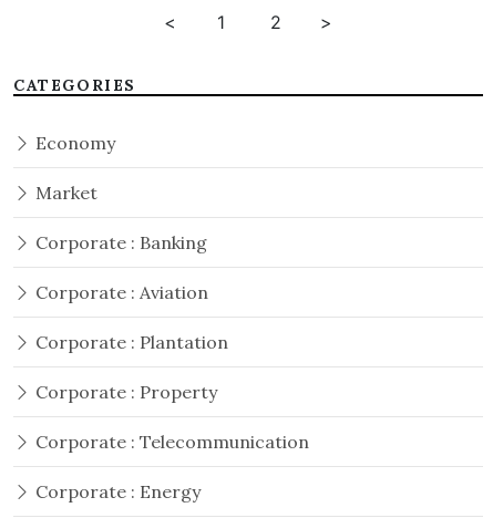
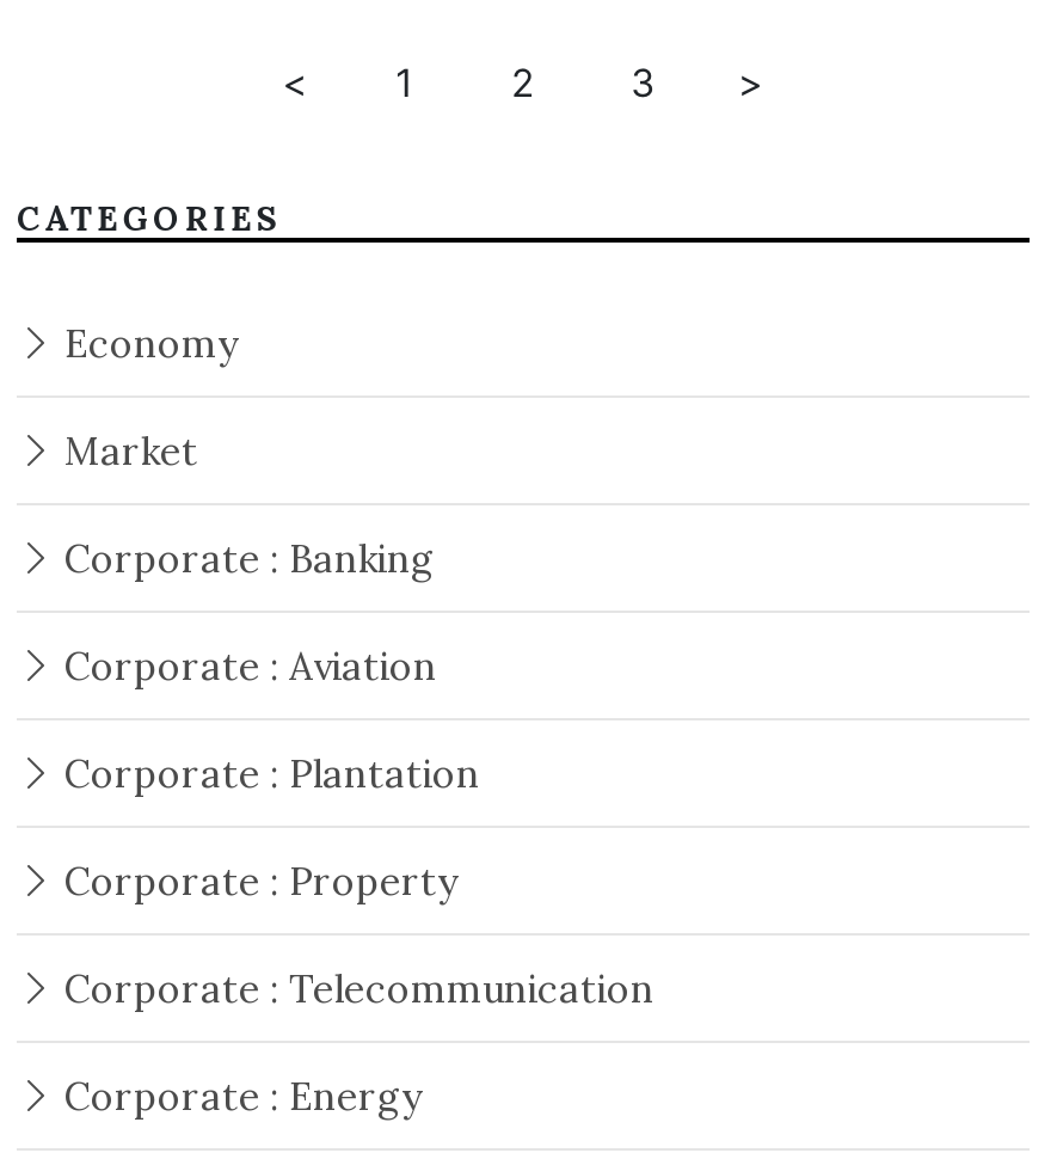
+ 3
